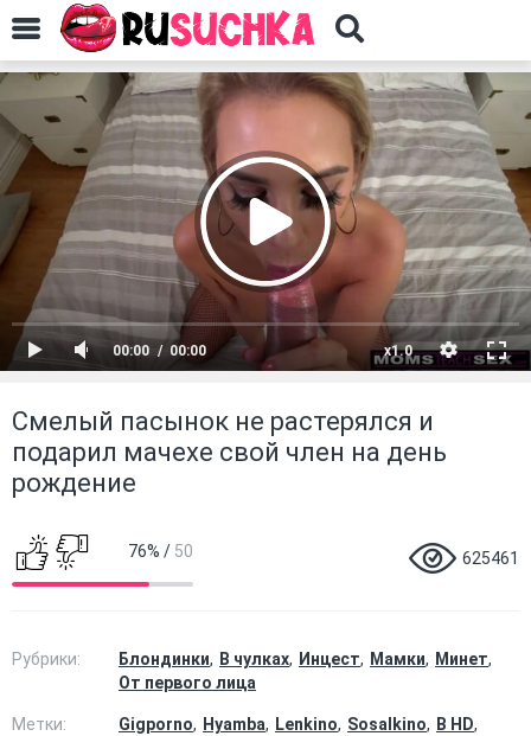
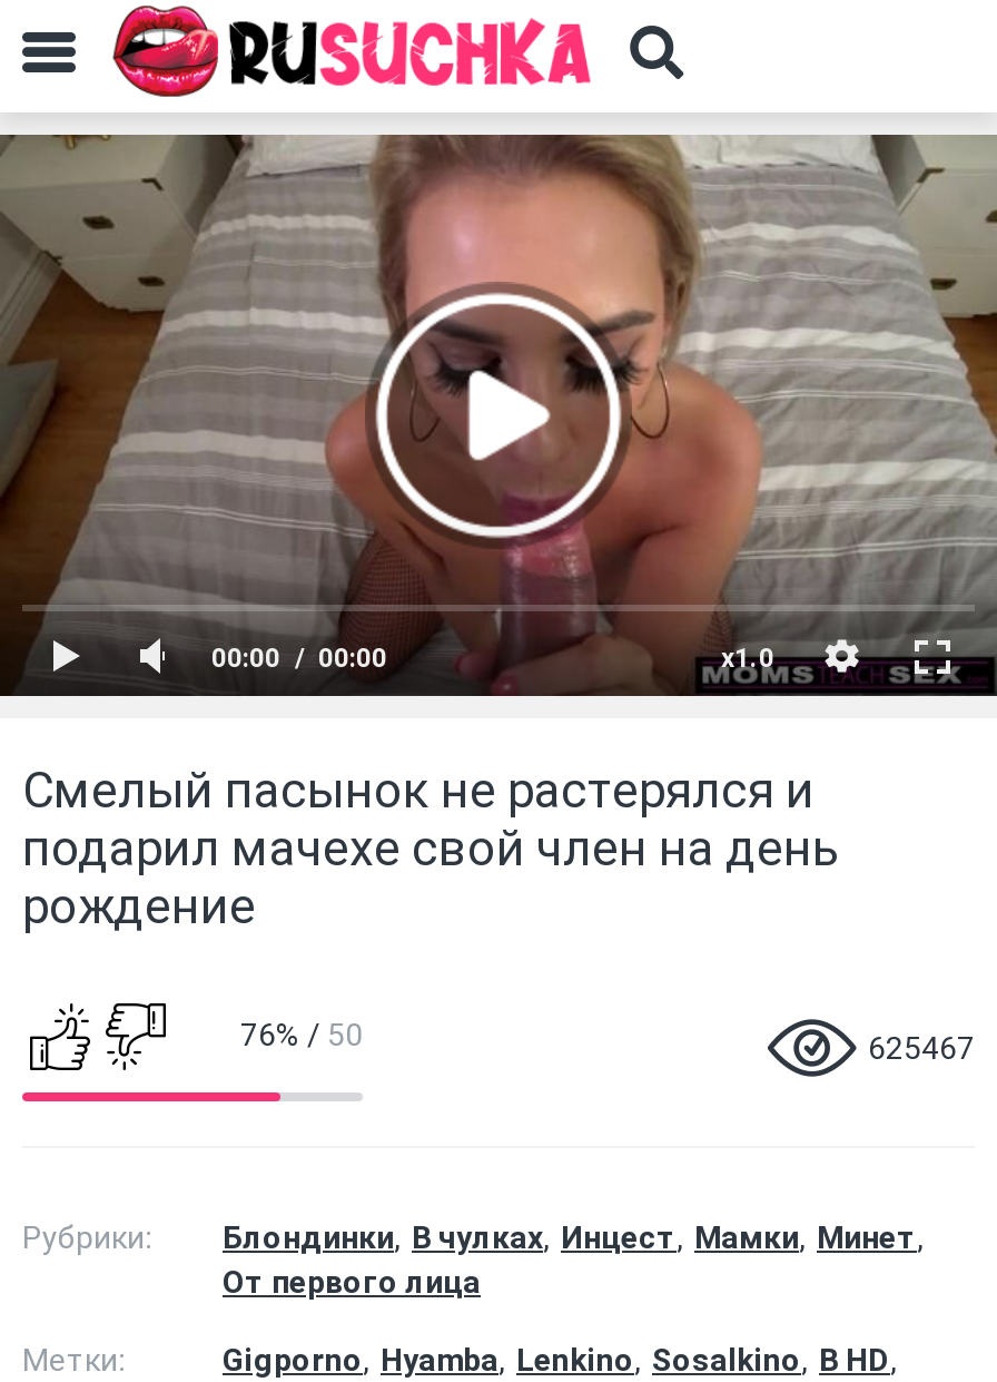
- 625461
+ 625467
